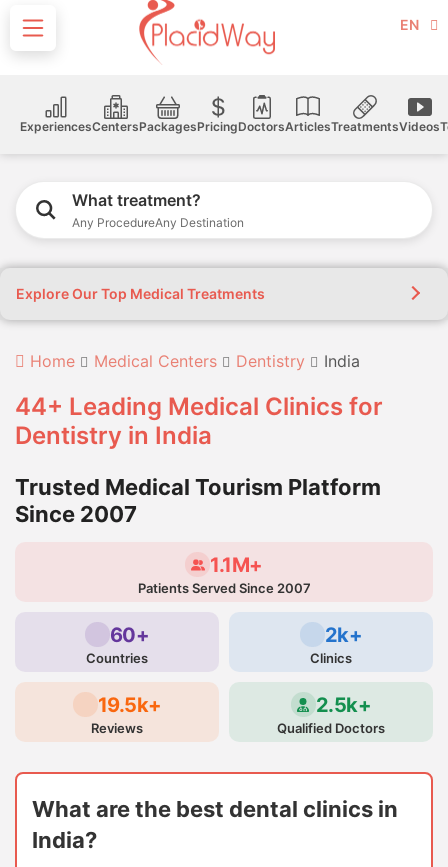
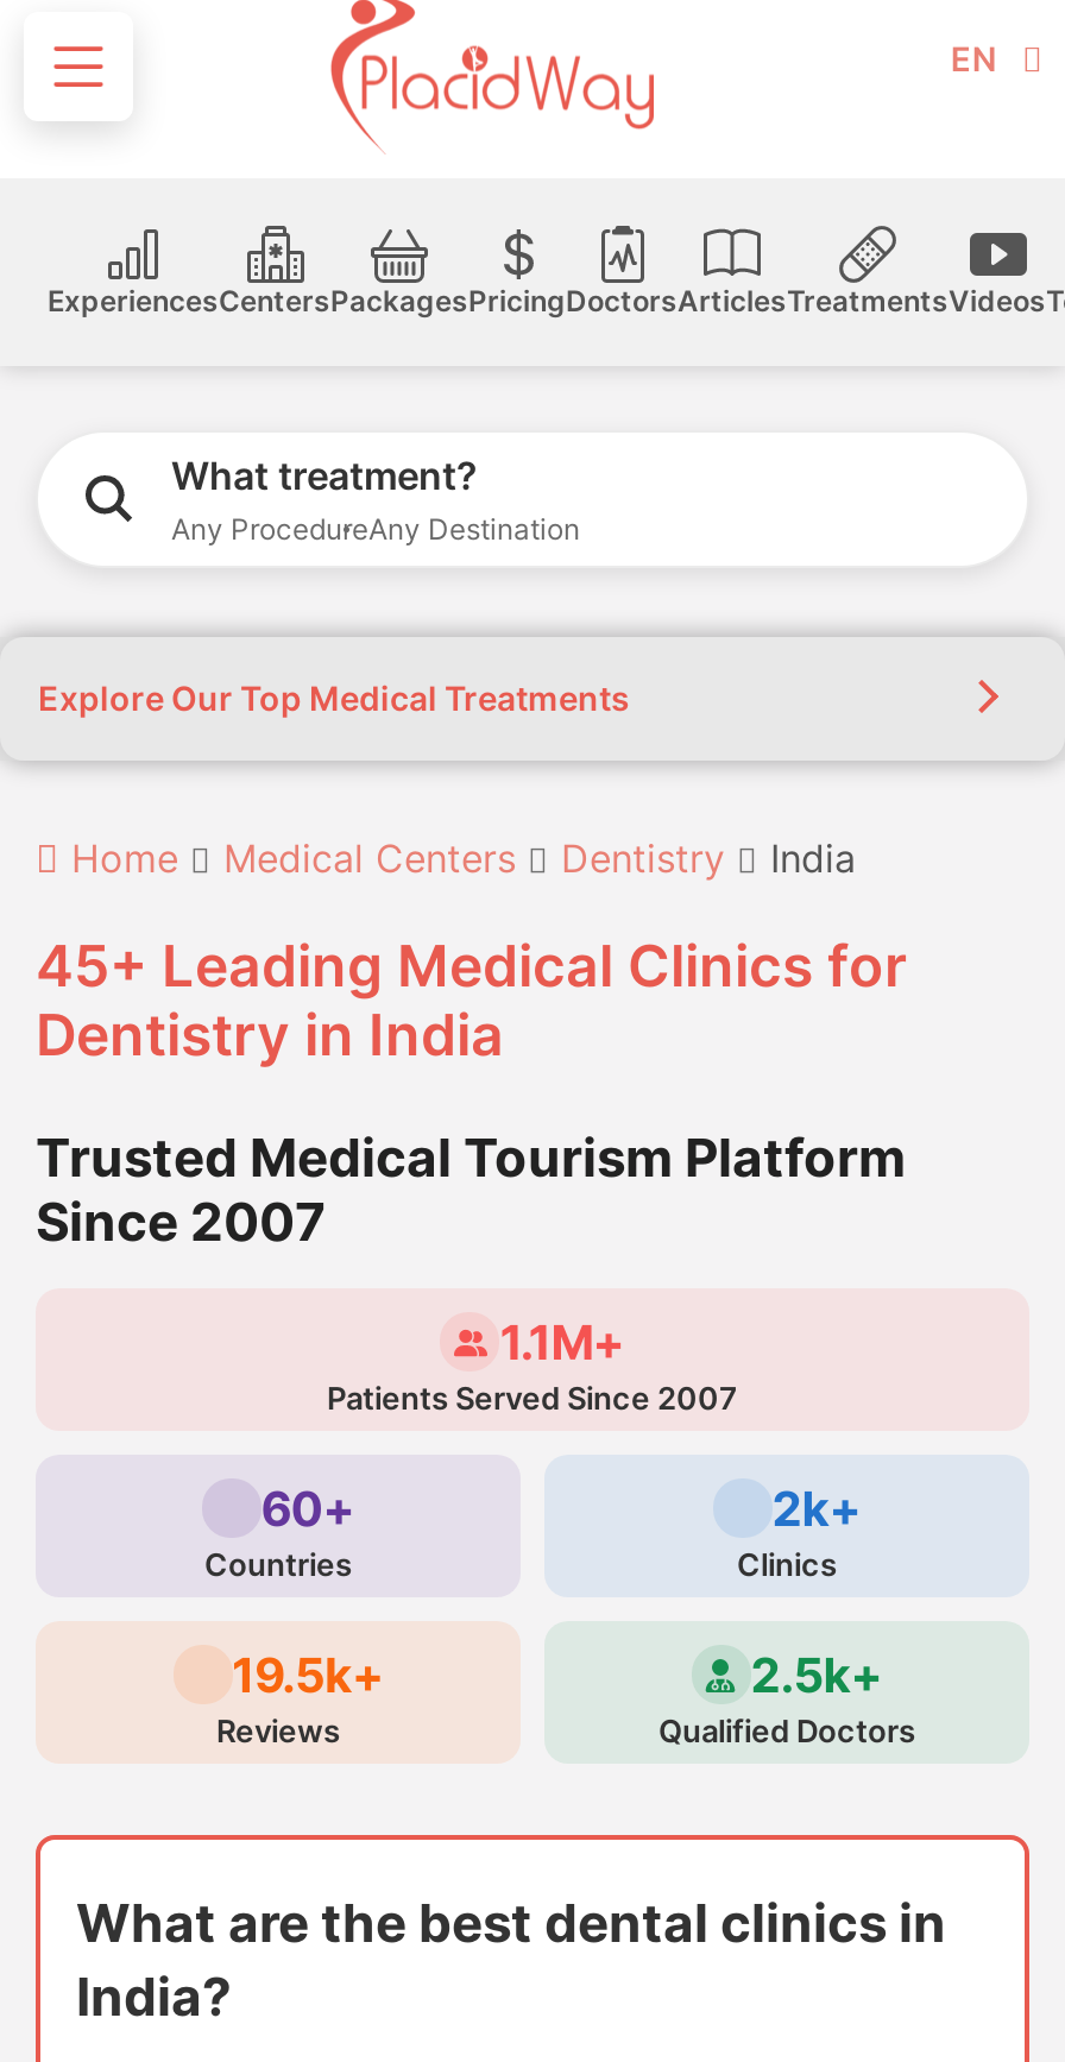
- 44+ Leading Medical Clinics for
+ 45+ Leading Medical Clinics for
